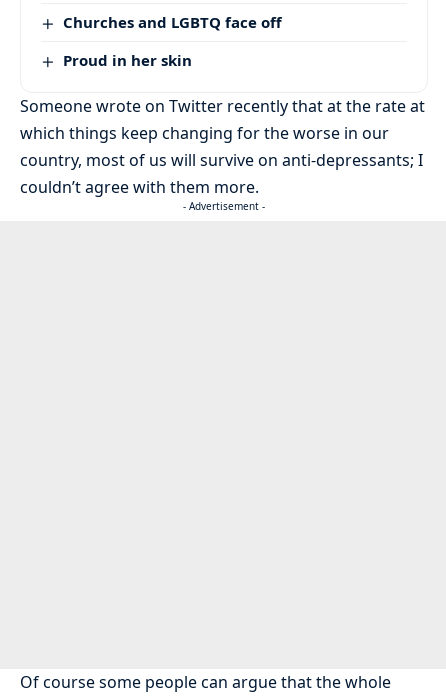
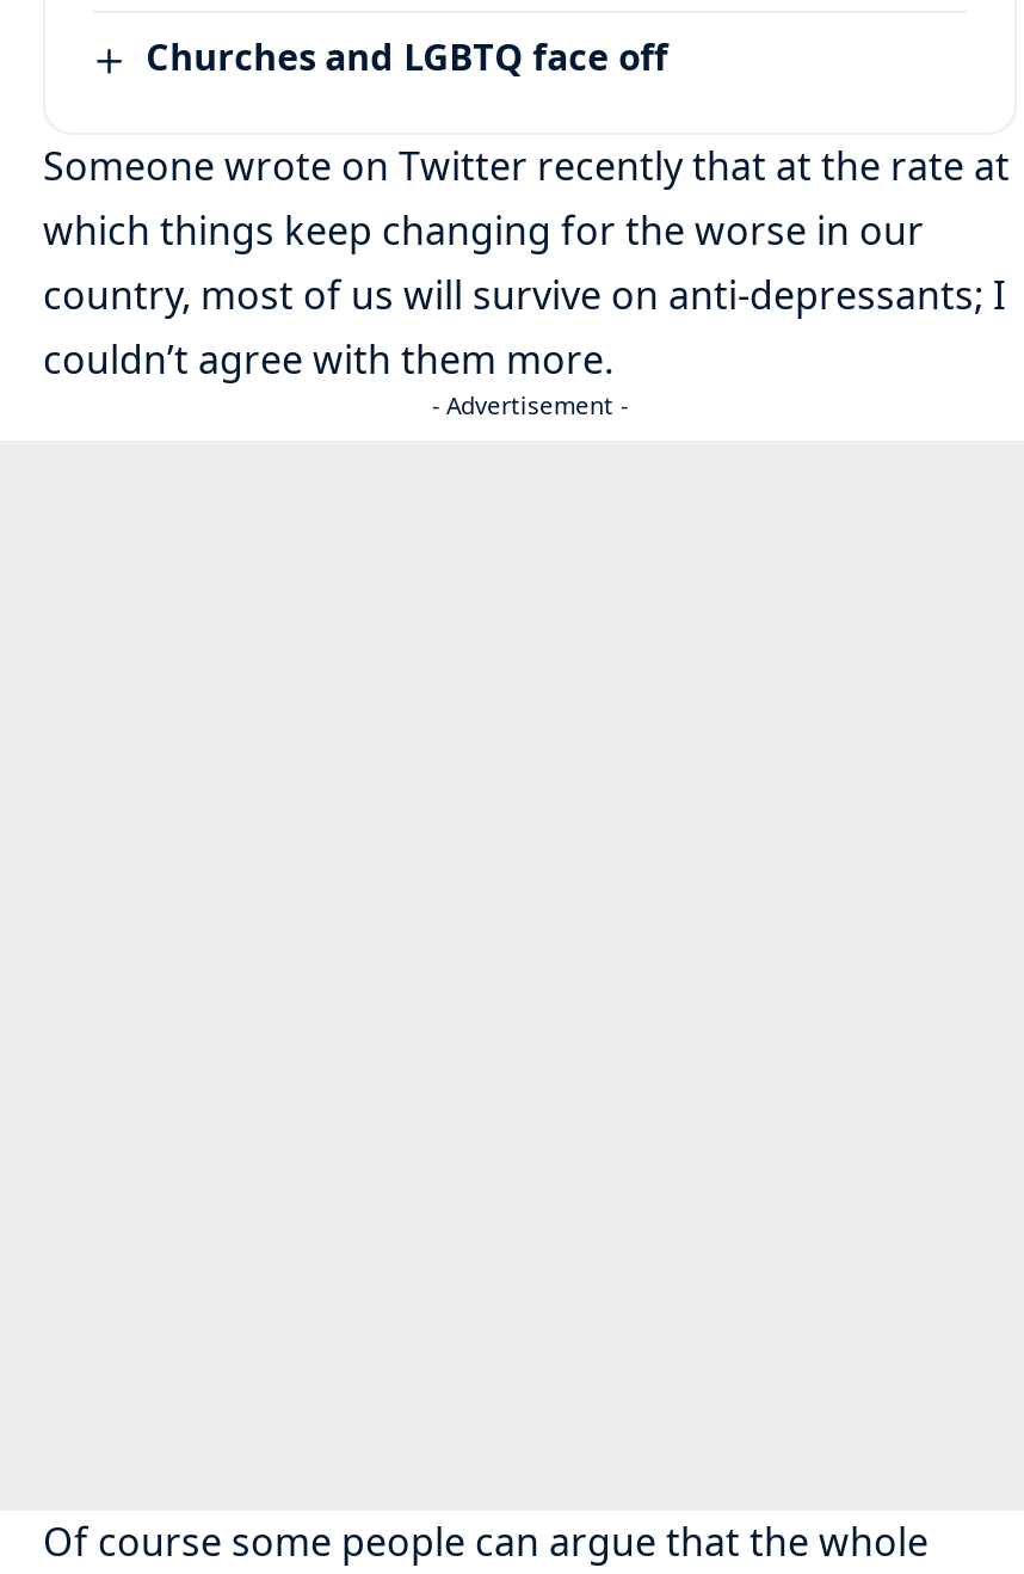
- Proud in her skin
